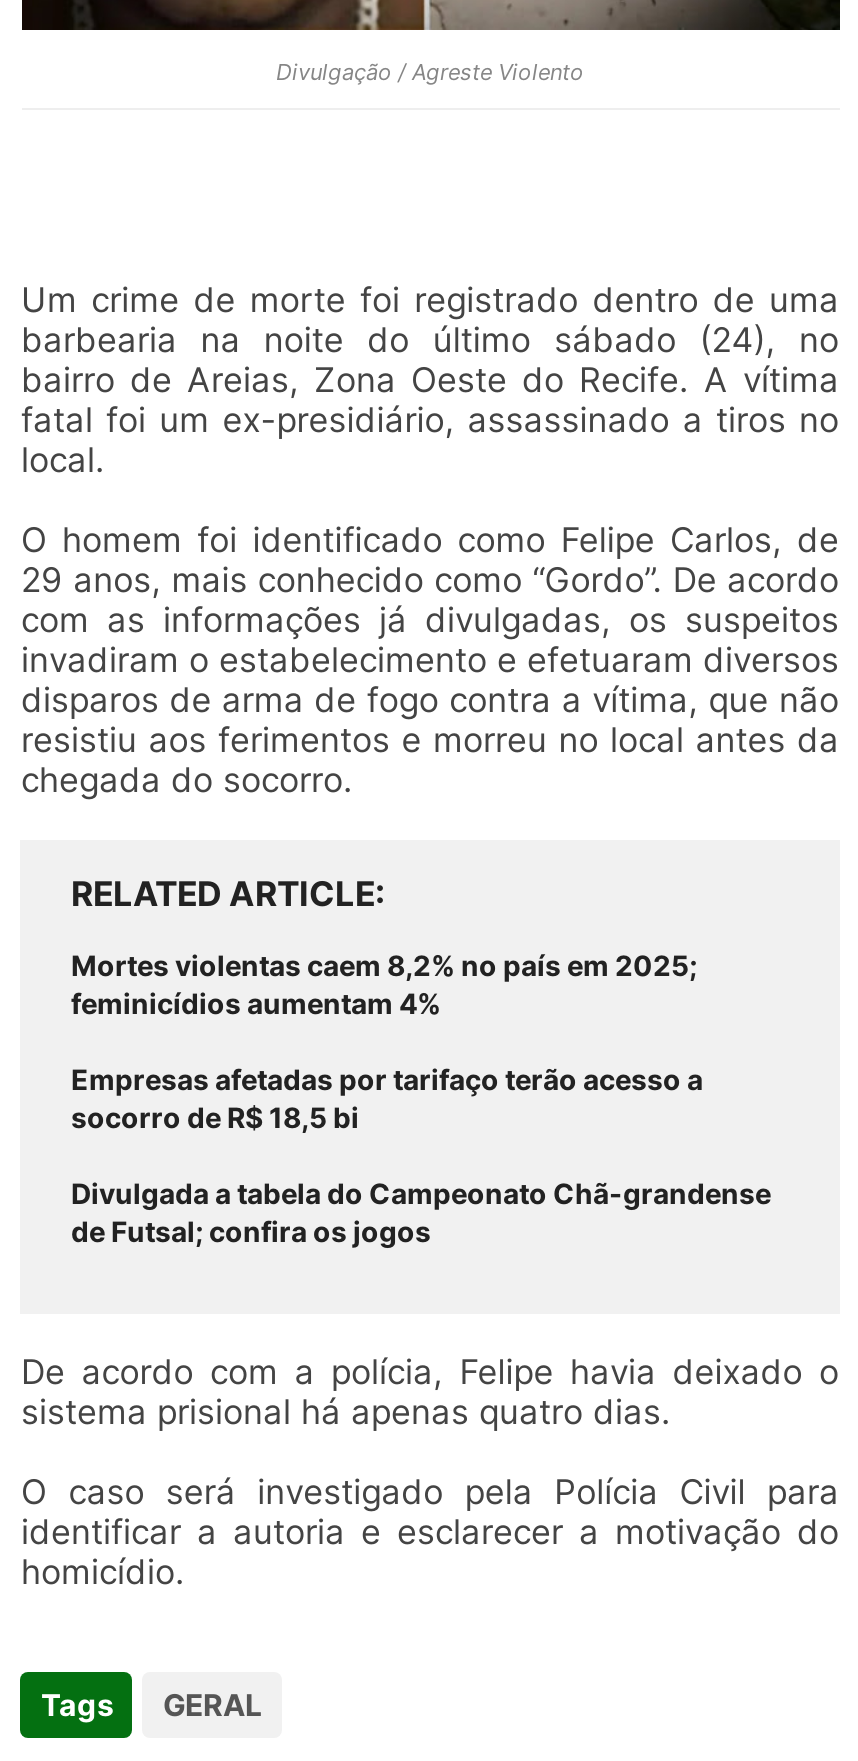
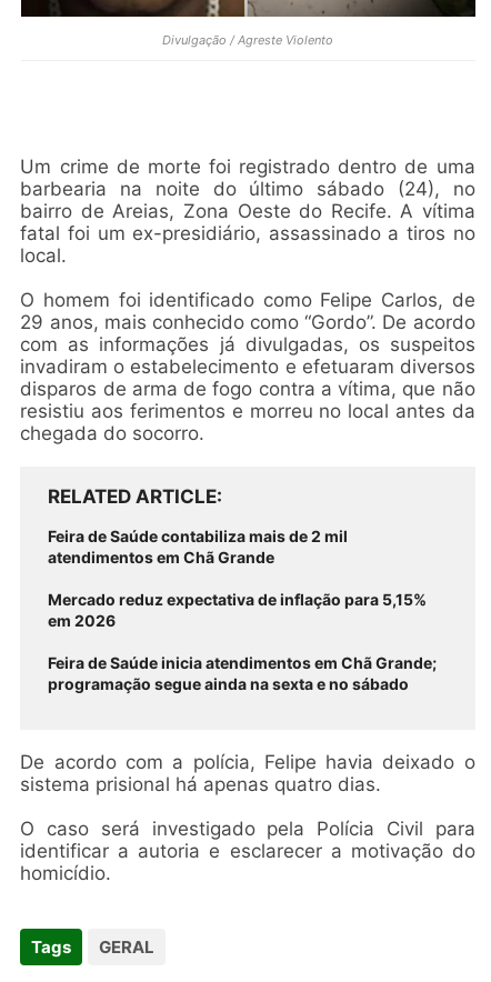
- Mortes violentas caem 8,2% no país em 2025;
- feminicídios aumentam 4%
+ Feira de Saúde contabiliza mais de 2 mil
+ atendimentos em Chã Grande

- Empresas afetadas por tarifaço terão acesso a
- socorro de R$ 18,5 bi
+ Mercado reduz expectativa de inflação para 5,15%
+ em 2026

- Divulgada a tabela do Campeonato Chã-grandense
- de Futsal; confira os jogos
+ Feira de Saúde inicia atendimentos em Chã Grande;
+ programação segue ainda na sexta e no sábado
